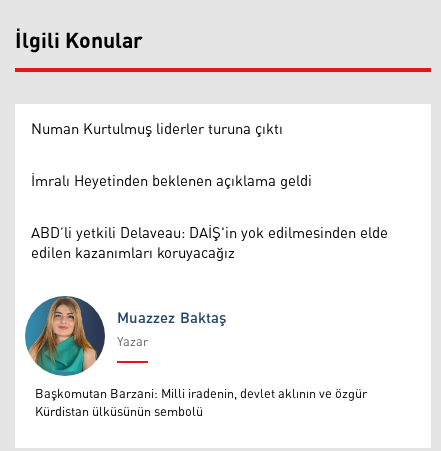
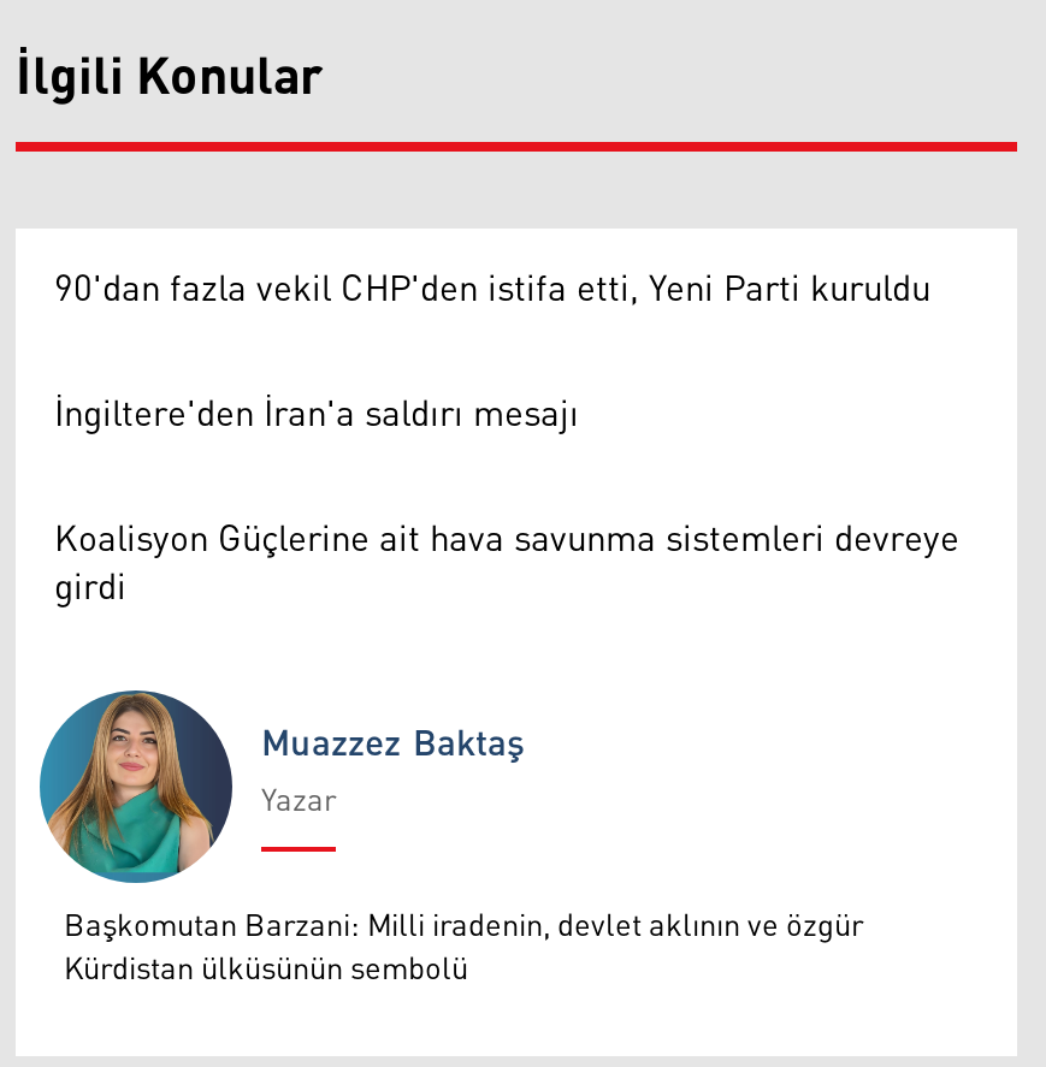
- Numan Kurtulmuş liderler turuna çıktı
+ 90'dan fazla vekil CHP'den istifa etti, Yeni Parti kuruldu

- İmralı Heyetinden beklenen açıklama geldi
+ İngiltere'den İran'a saldırı mesajı

- ABD’li yetkili Delaveau: DAİŞ'in yok edilmesinden elde
- edilen kazanımları koruyacağız
+ Koalisyon Güçlerine ait hava savunma sistemleri devreye
+ girdi
